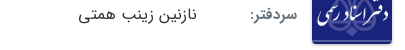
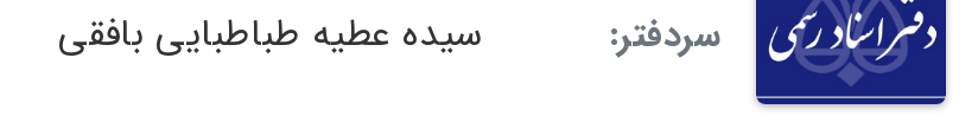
- نازنین زینب همتی
+ سیده عطیه طباطبایی بافقی
